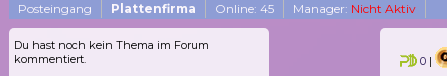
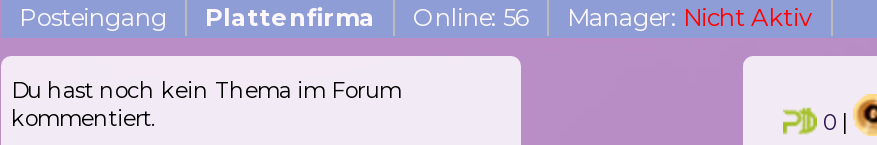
- Online: 45
+ Online: 56
